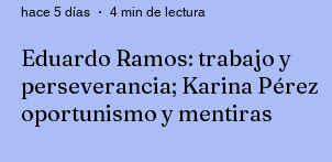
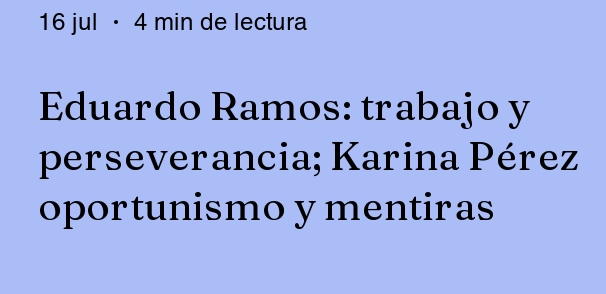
- hace 5 días 4 min de lectura
+ 16 jul 4 min de lectura
